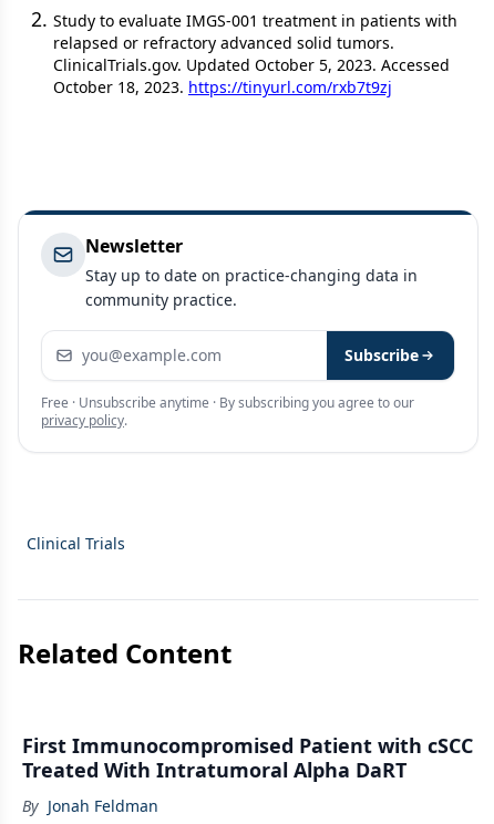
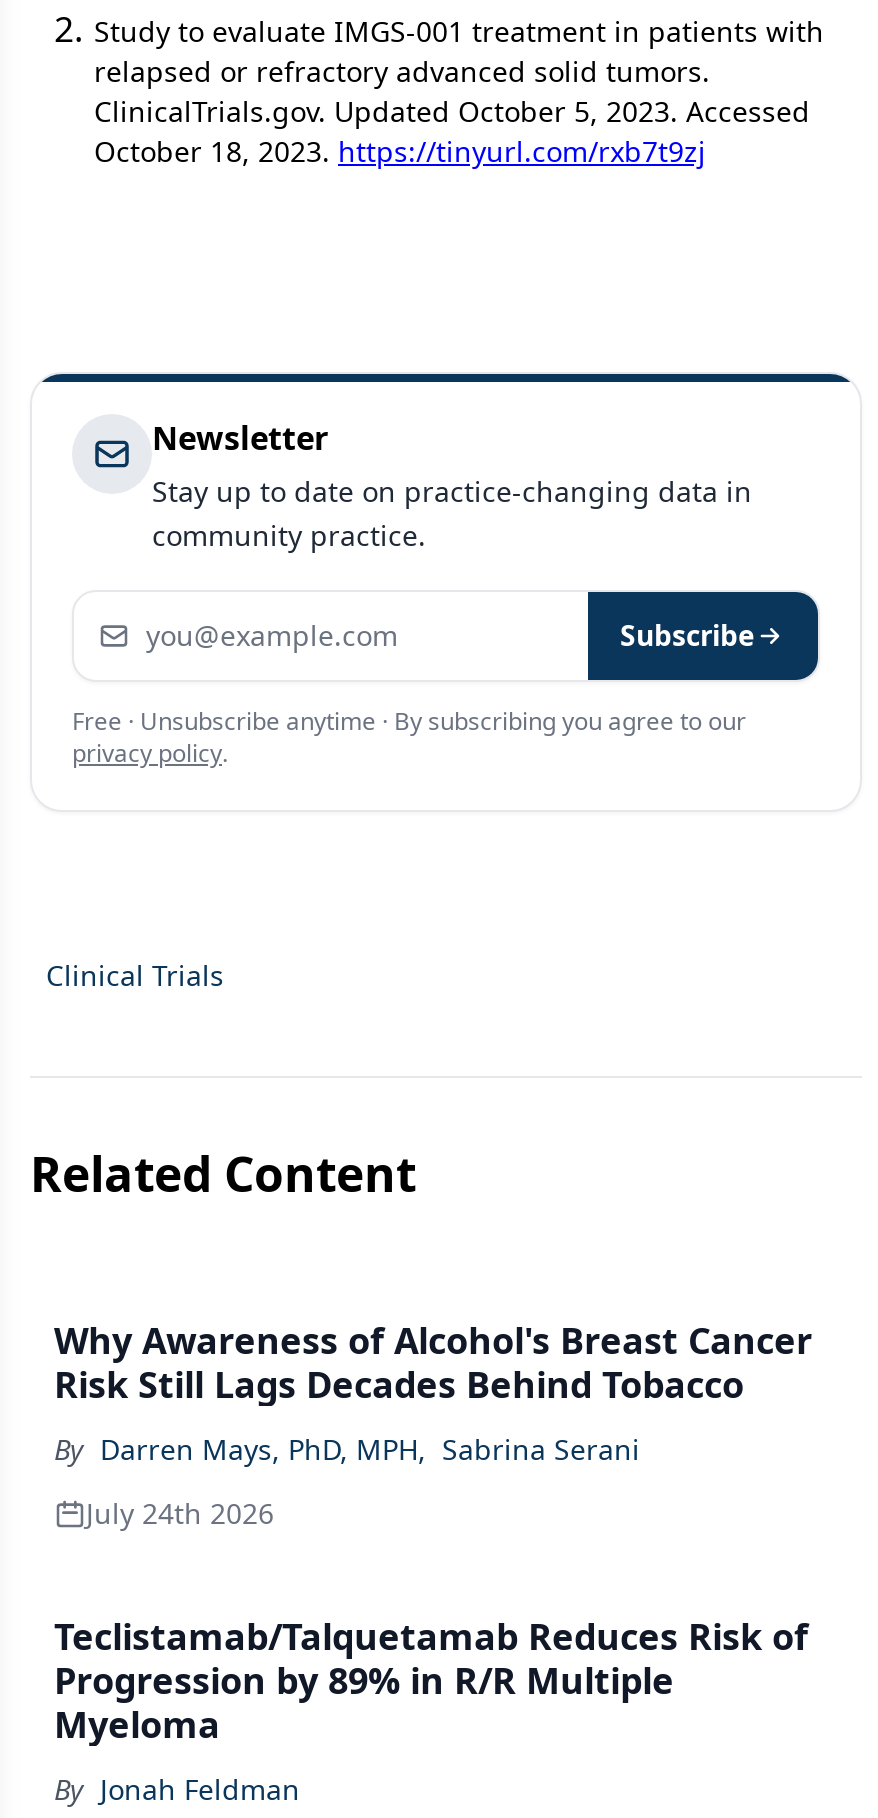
- First Immunocompromised Patient with cSCC
- Treated With Intratumoral Alpha DaRT
+ Why Awareness of Alcohol's Breast Cancer
+ Risk Still Lags Decades Behind Tobacco
+ By Darren Mays, PhD, MPH, Sabrina Serani
+ July 24th 2026
+ Teclistamab/Talquetamab Reduces Risk of
+ Progression by 89% in R/R Multiple
+ Myeloma
